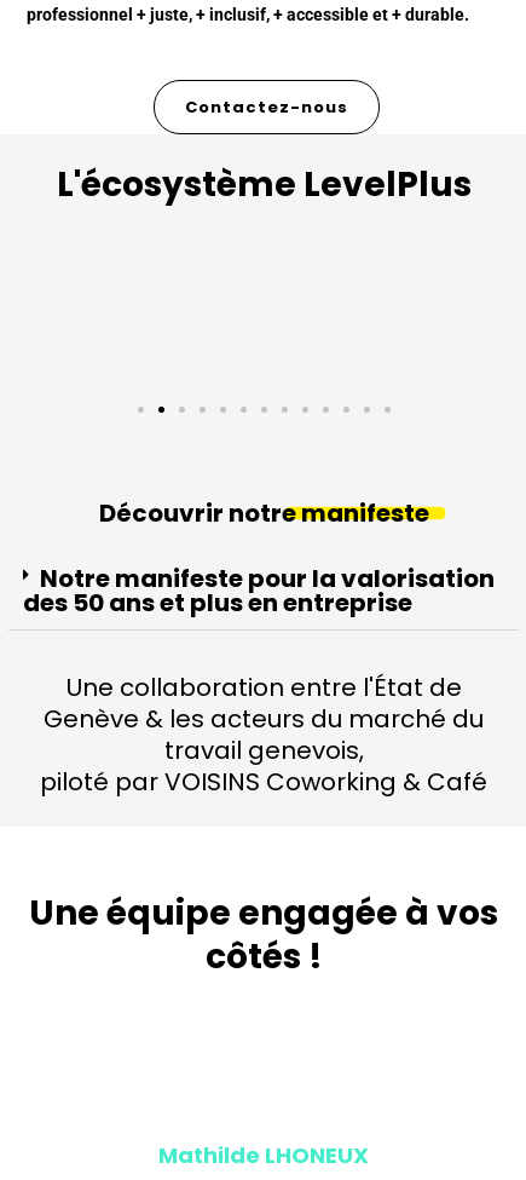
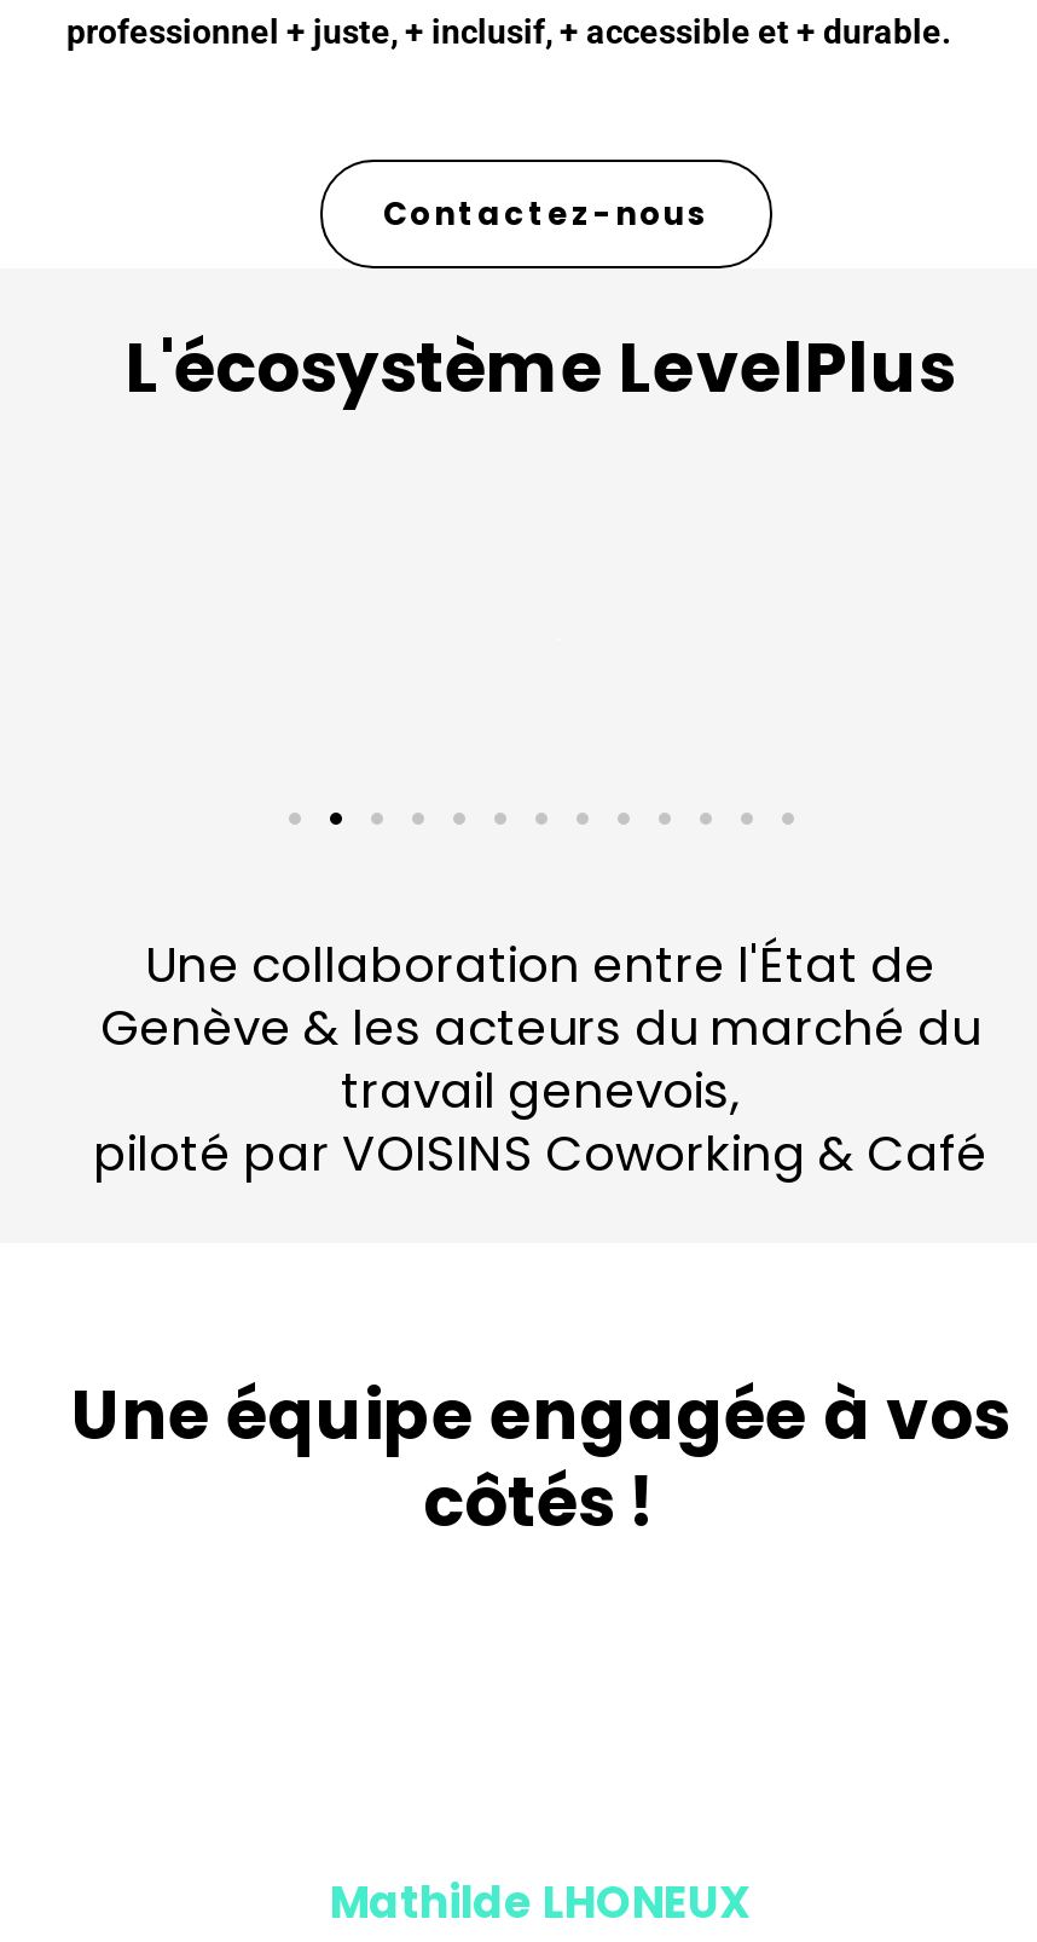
- Découvrir notre manifeste
- Notre manifeste pour la valorisation
- des 50 ans et plus en entreprise
